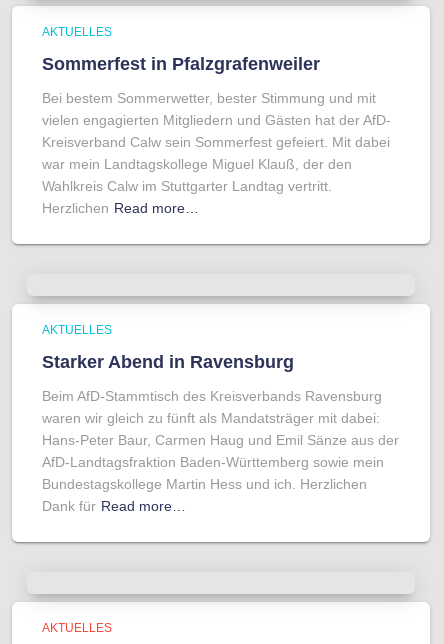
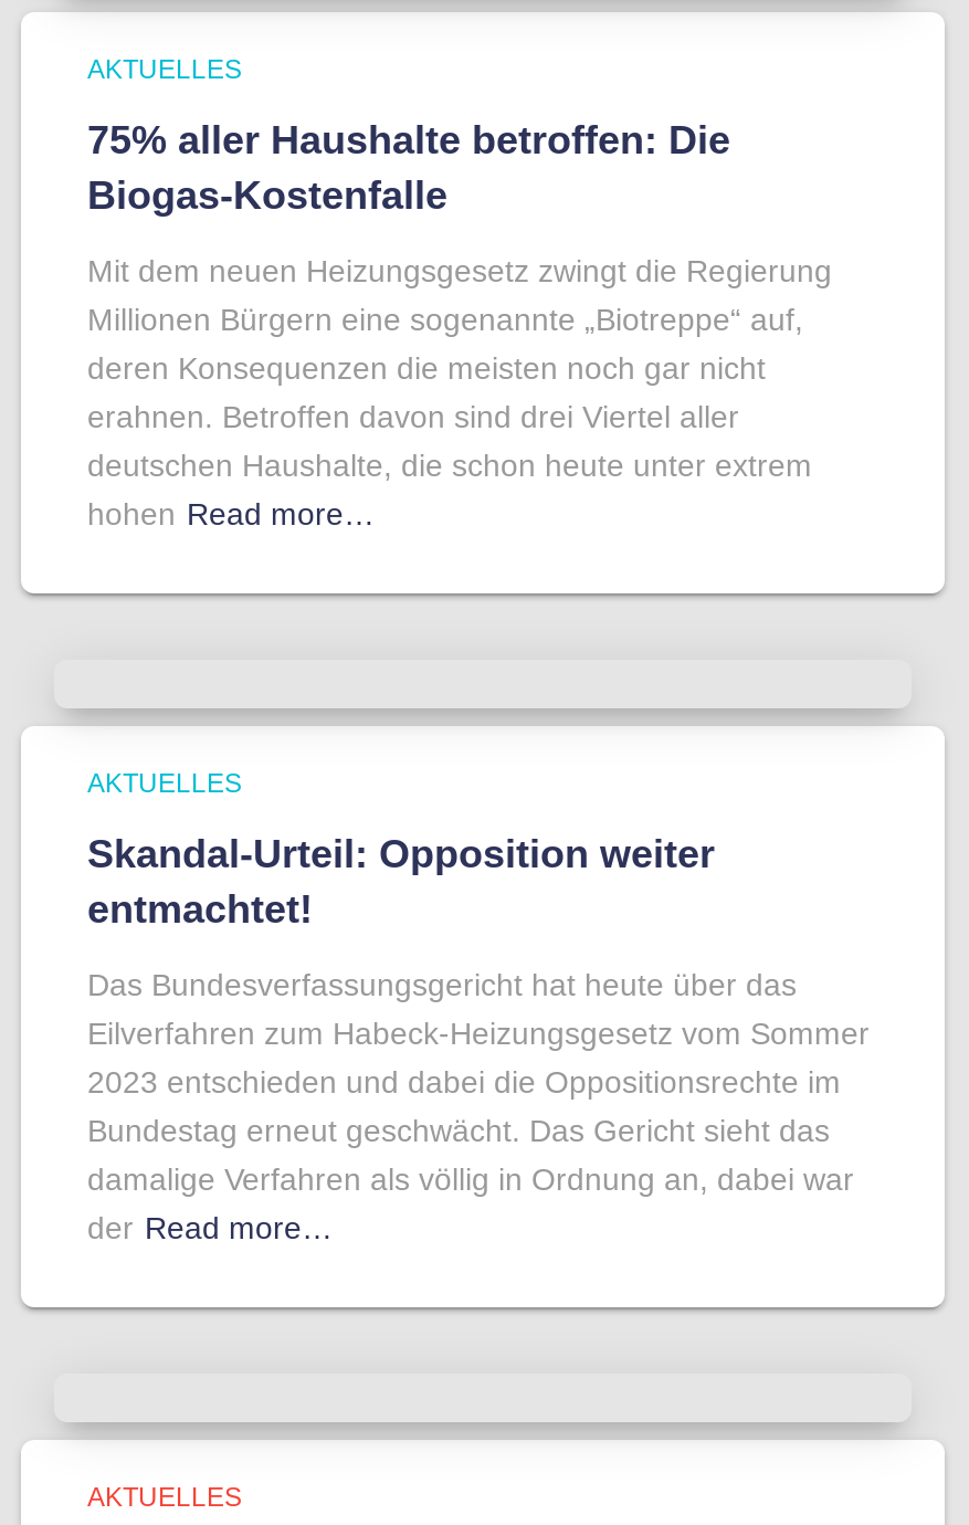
- Sommerfest in Pfalzgrafenweiler
+ 75% aller Haushalte betroffen: Die
+ Biogas-Kostenfalle

- Bei bestem Sommerwetter, bester Stimmung und mit
- vielen engagierten Mitgliedern und Gästen hat der AfD-
- Kreisverband Calw sein Sommerfest gefeiert. Mit dabei
- war mein Landtagskollege Miguel Klauß, der den
- Wahlkreis Calw im Stuttgarter Landtag vertritt.
- Herzlichen Read more…
+ Mit dem neuen Heizungsgesetz zwingt die Regierung
+ Millionen Bürgern eine sogenannte „Biotreppe“ auf,
+ deren Konsequenzen die meisten noch gar nicht
+ erahnen. Betroffen davon sind drei Viertel aller
+ deutschen Haushalte, die schon heute unter extrem
+ hohen Read more…

- Starker Abend in Ravensburg
+ Skandal-Urteil: Opposition weiter
+ entmachtet!

- Beim AfD-Stammtisch des Kreisverbands Ravensburg
- waren wir gleich zu fünft als Mandatsträger mit dabei:
- Hans-Peter Baur, Carmen Haug und Emil Sänze aus der
- AfD-Landtagsfraktion Baden-Württemberg sowie mein
- Bundestagskollege Martin Hess und ich. Herzlichen
- Dank für Read more…
+ Das Bundesverfassungsgericht hat heute über das
+ Eilverfahren zum Habeck-Heizungsgesetz vom Sommer
+ 2023 entschieden und dabei die Oppositionsrechte im
+ Bundestag erneut geschwächt. Das Gericht sieht das
+ damalige Verfahren als völlig in Ordnung an, dabei war
+ der Read more…
